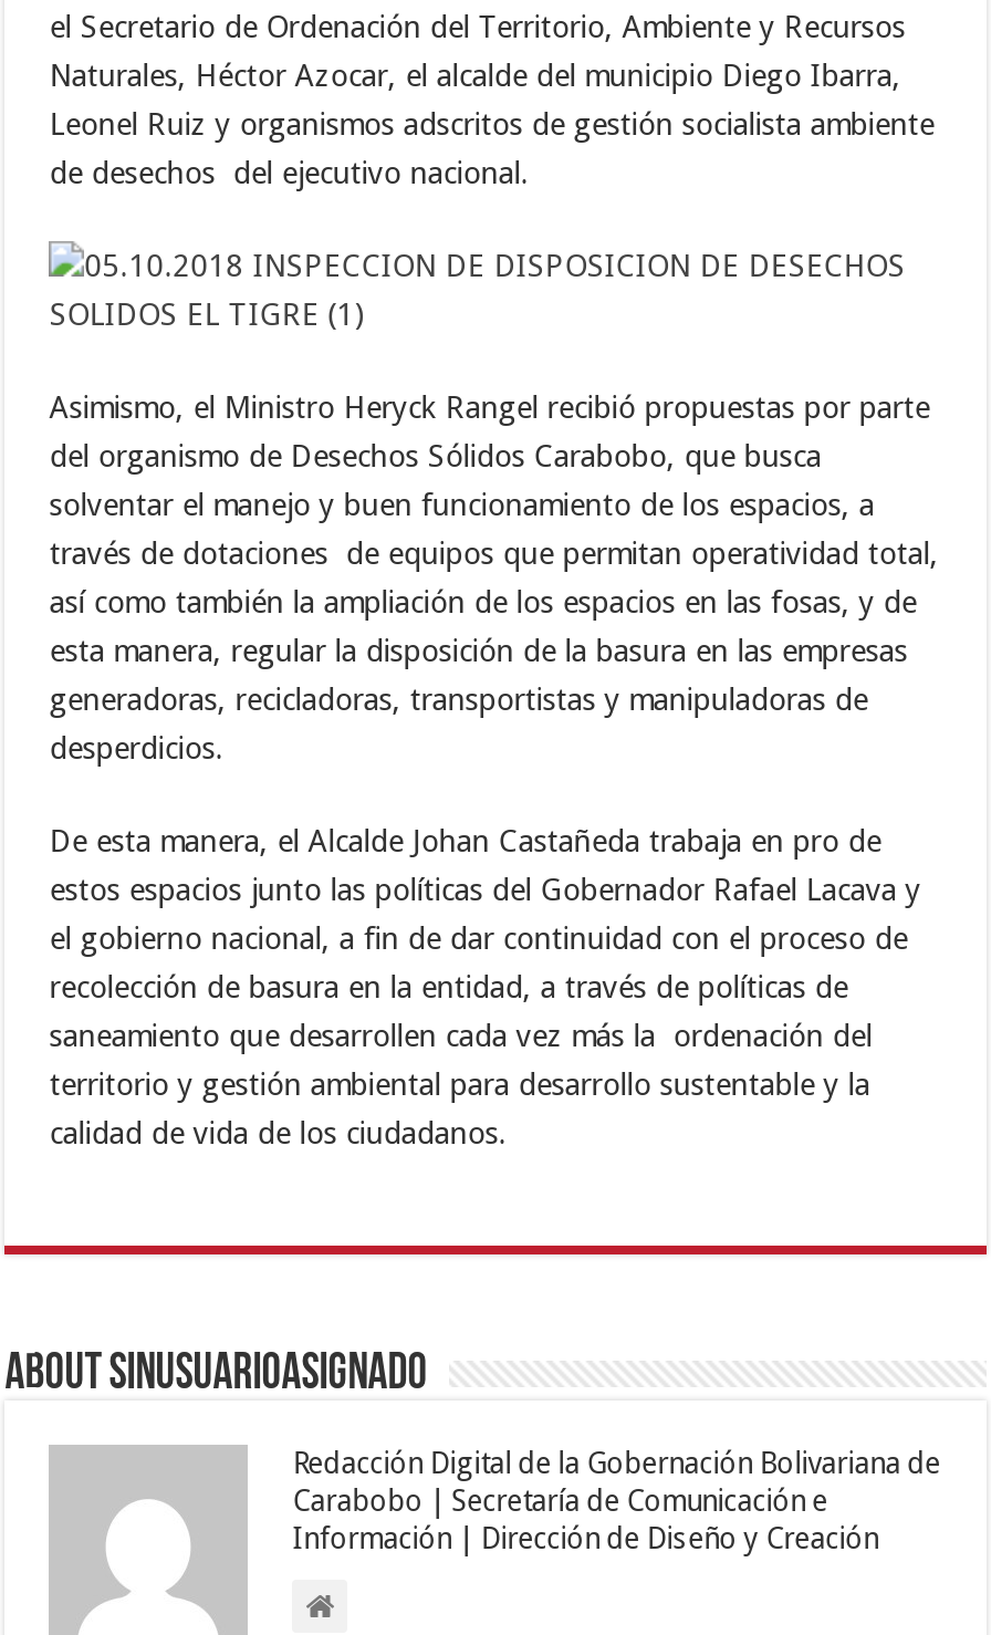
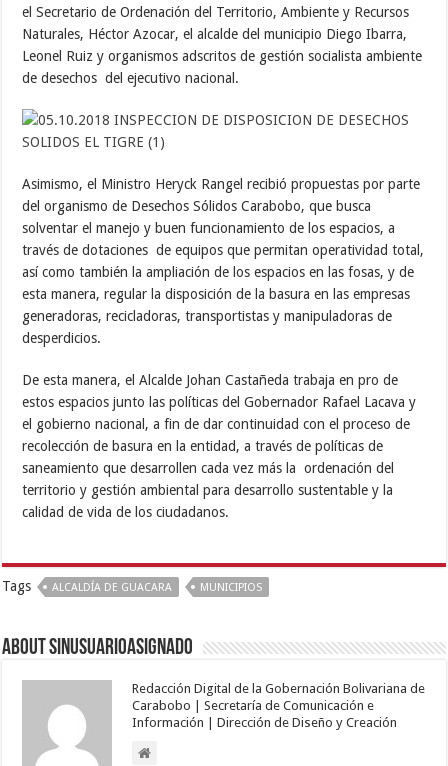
+ Tags
+ ALCALDÍA DE GUACARA
+ MUNICIPIOS
